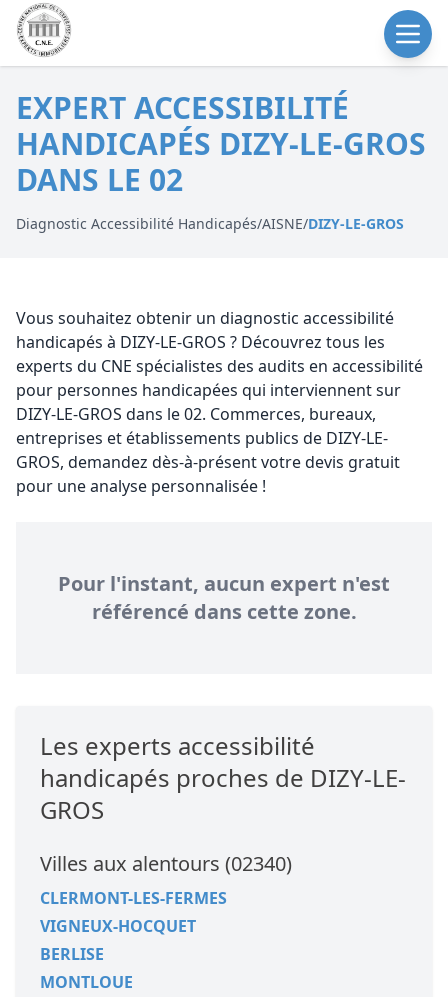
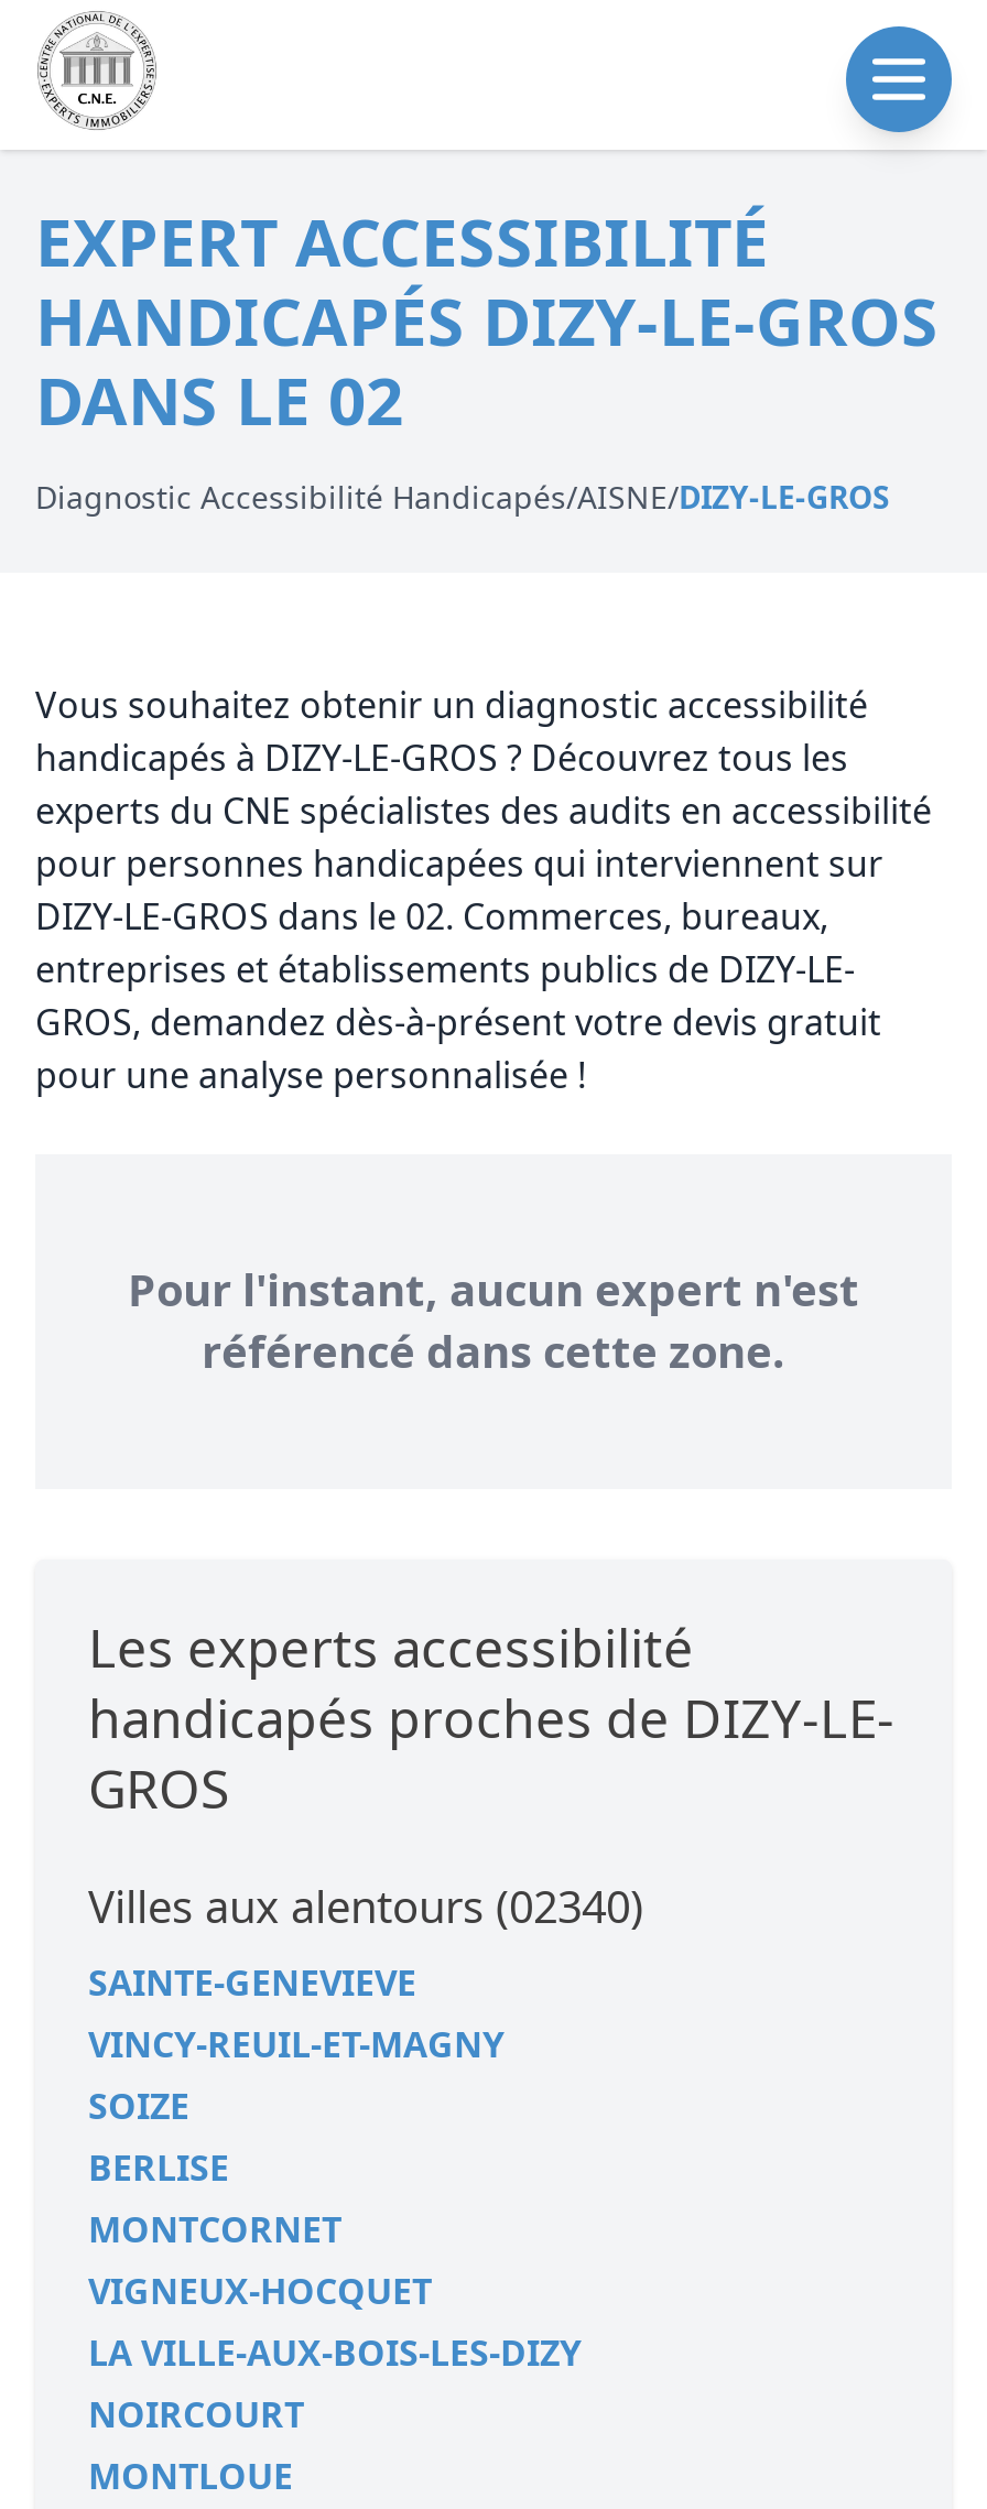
- CLERMONT-LES-FERMES
+ SAINTE-GENEVIEVE
+ VINCY-REUIL-ET-MAGNY
+ SOIZE
+ BERLISE
+ MONTCORNET

- BERLISE
+ LA VILLE-AUX-BOIS-LES-DIZY
+ NOIRCOURT
